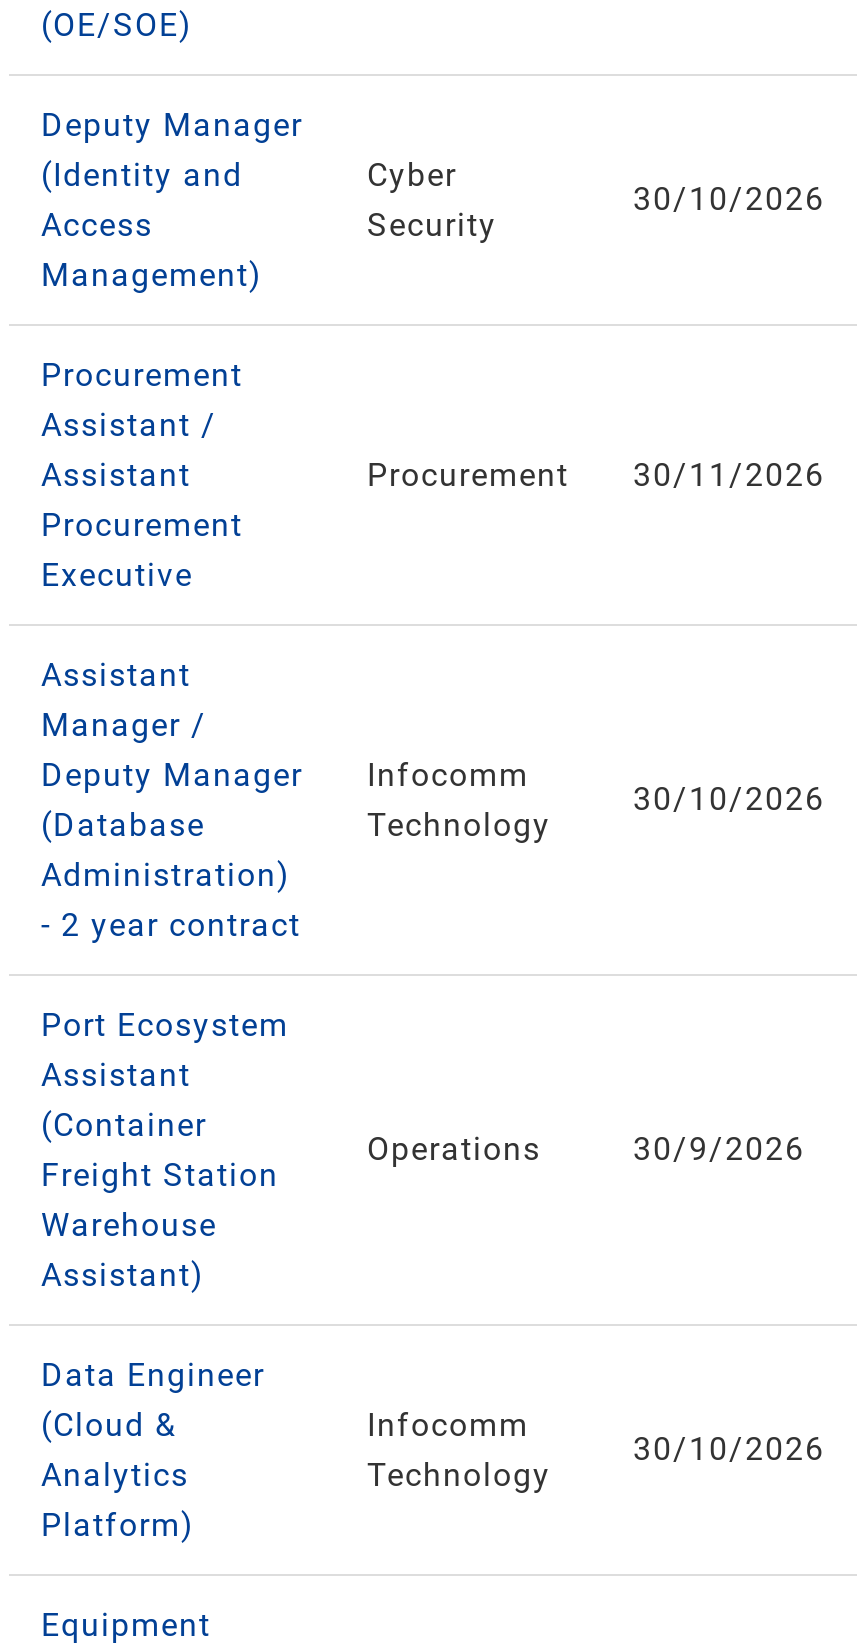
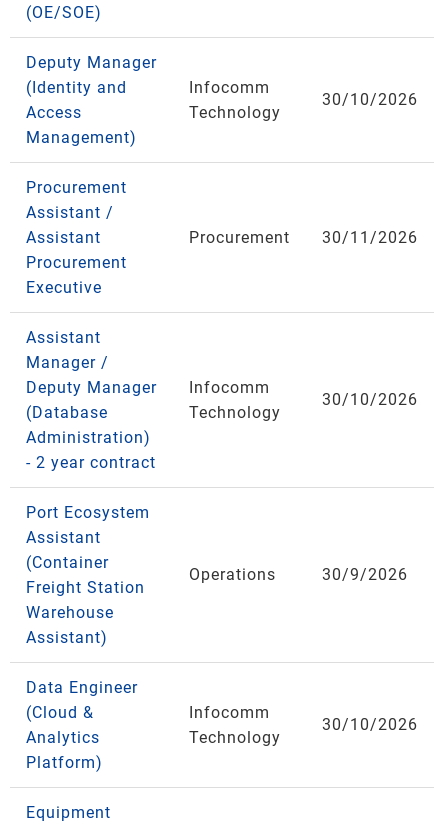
- Cyber
- Security
+ Infocomm
+ Technology
